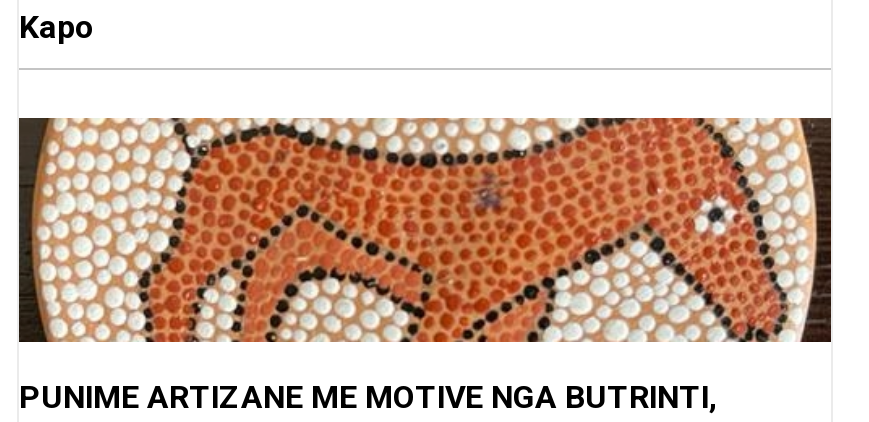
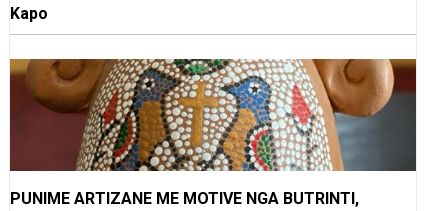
- [image]
+ [image]
